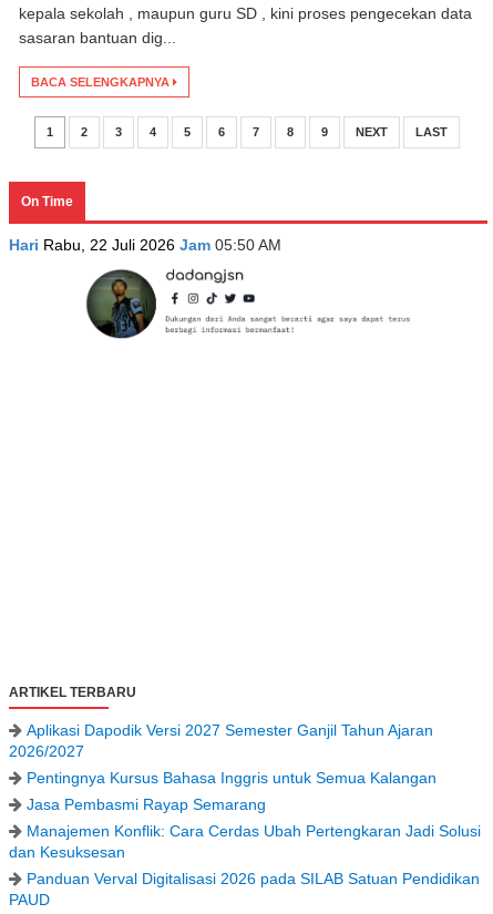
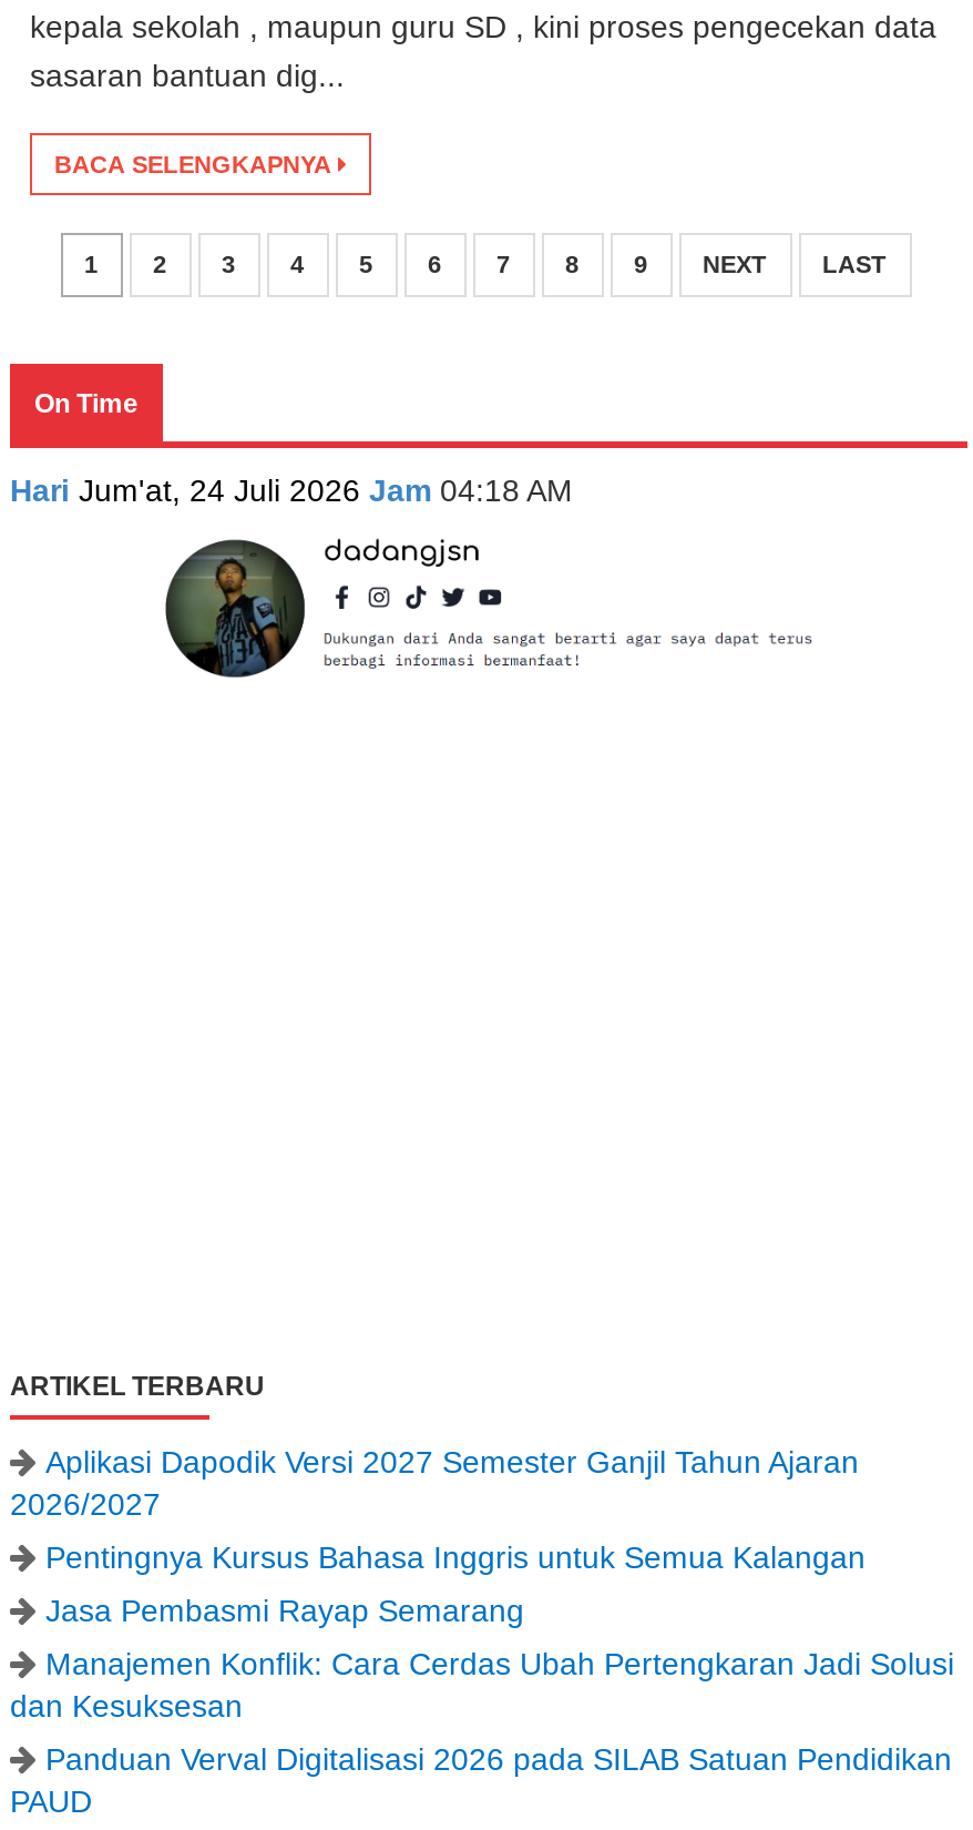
- Hari Rabu, 22 Juli 2026 Jam 05:50 AM
+ Hari Jum'at, 24 Juli 2026 Jam 04:18 AM
